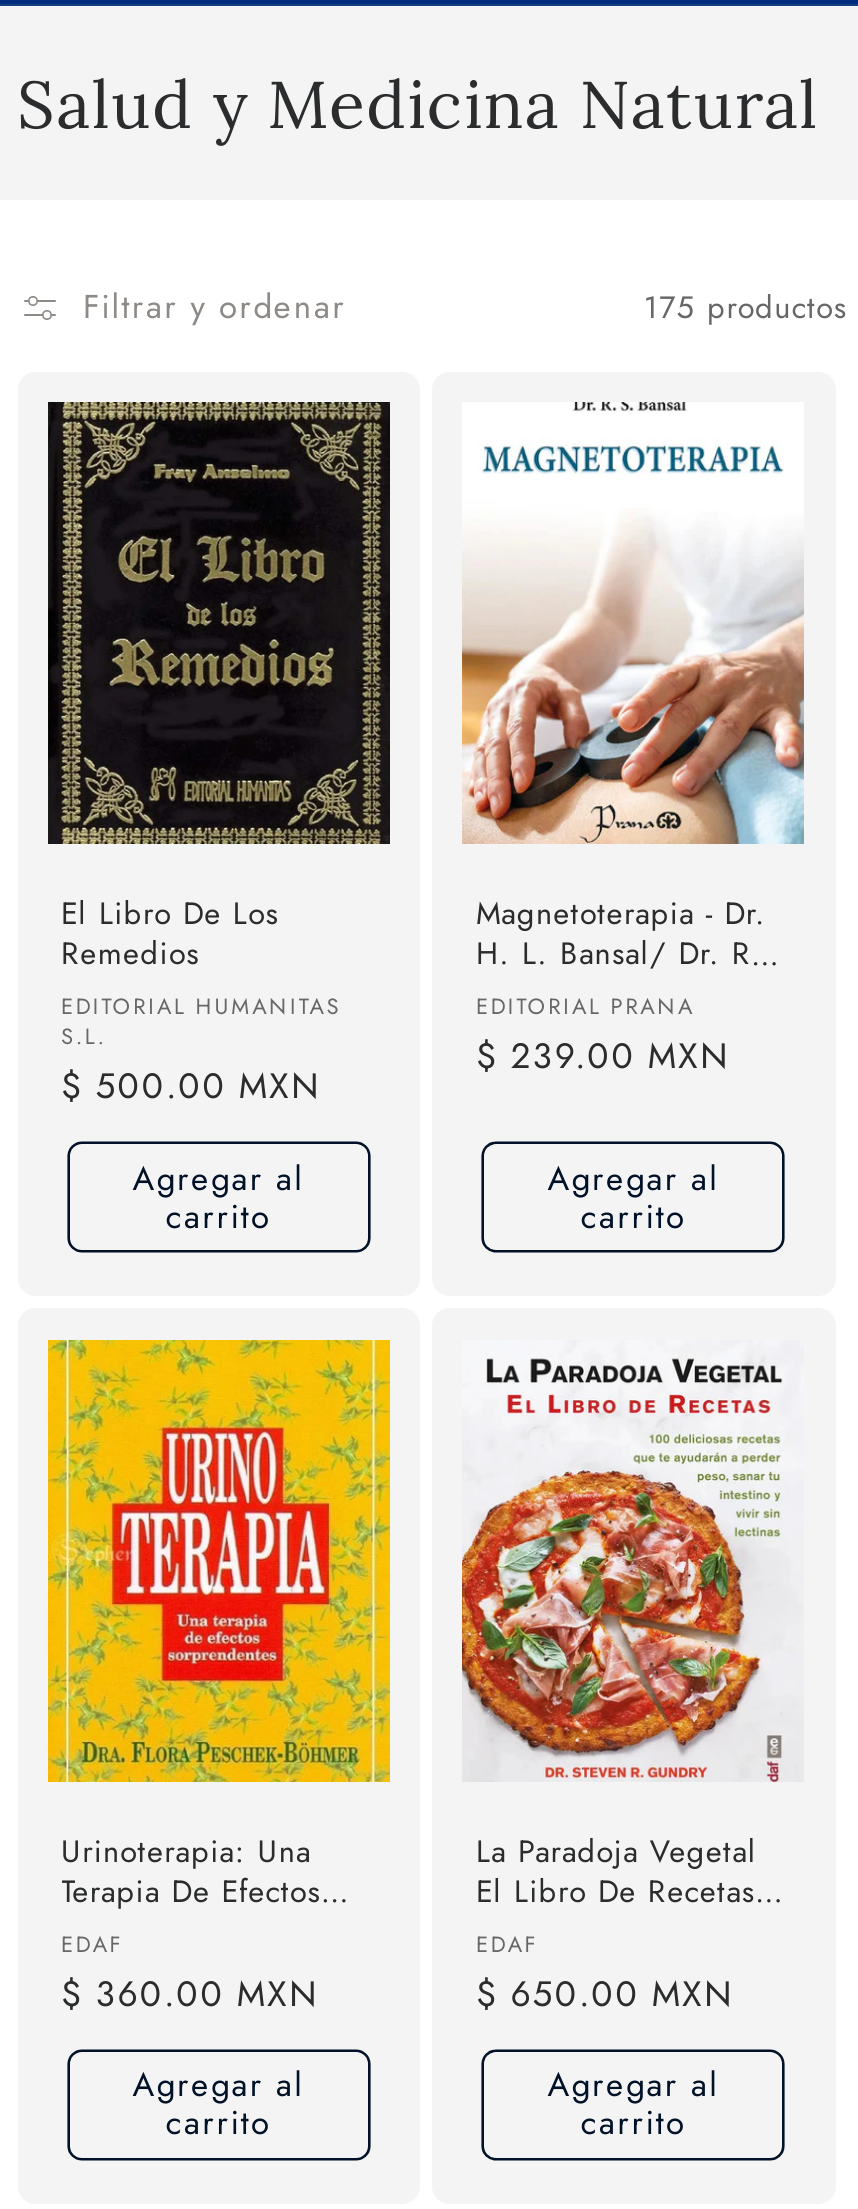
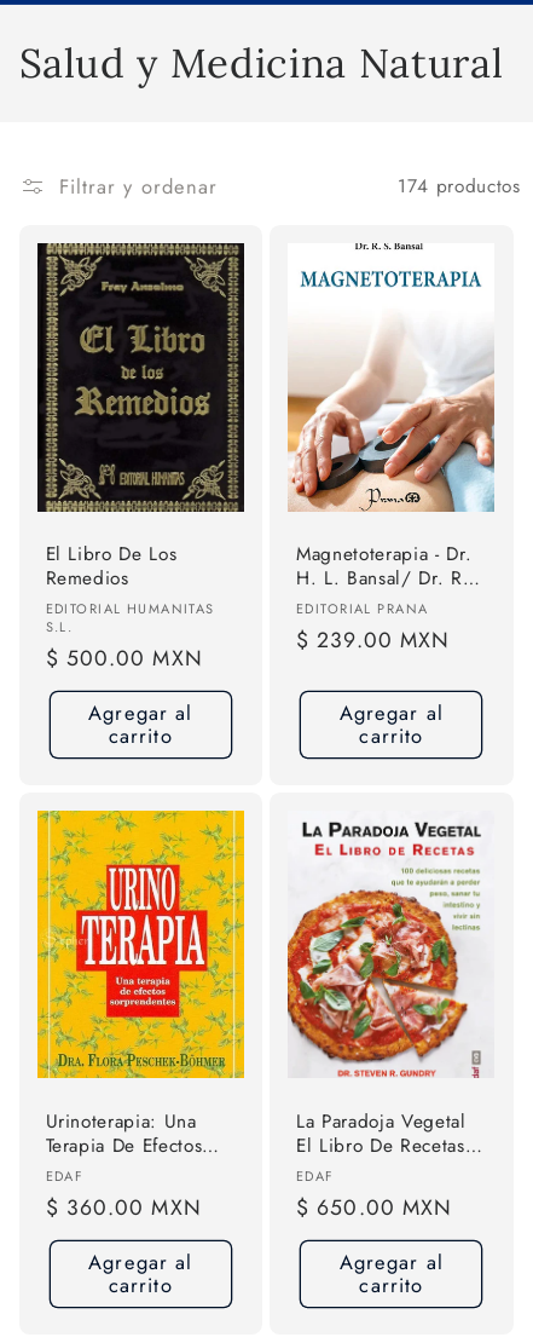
- 175 productos
+ 174 productos
